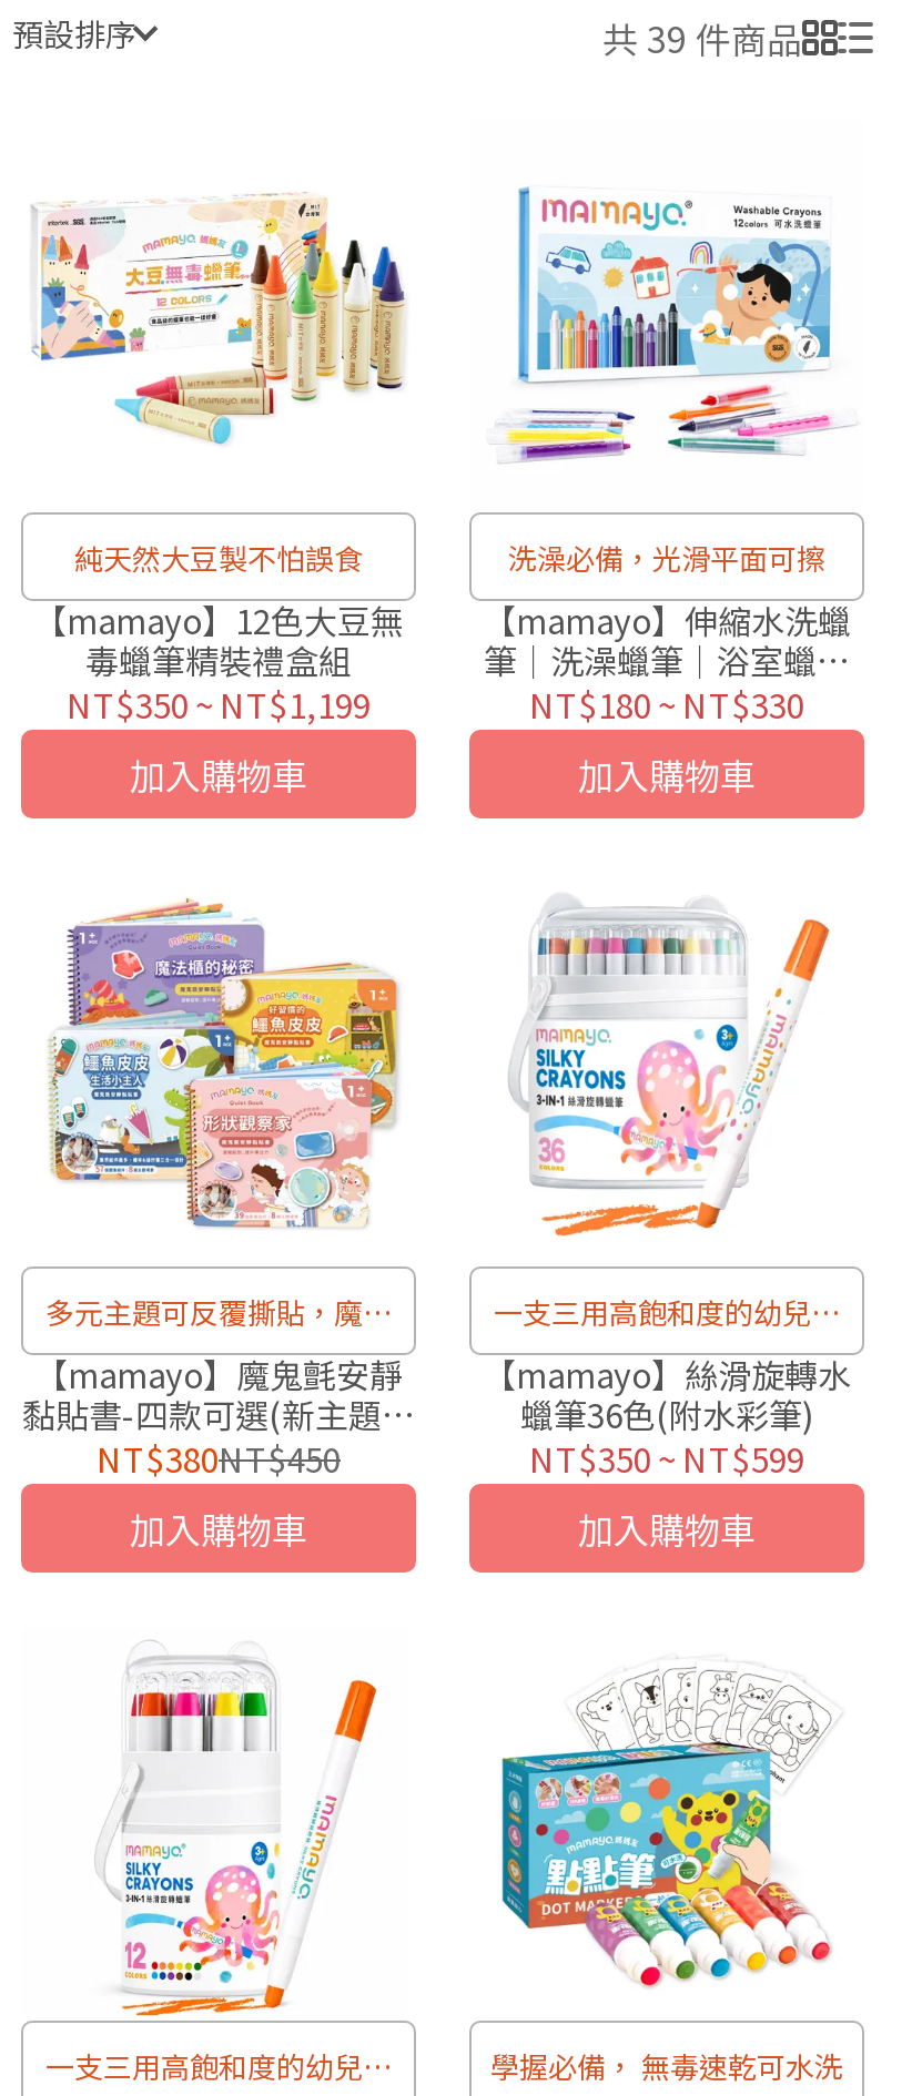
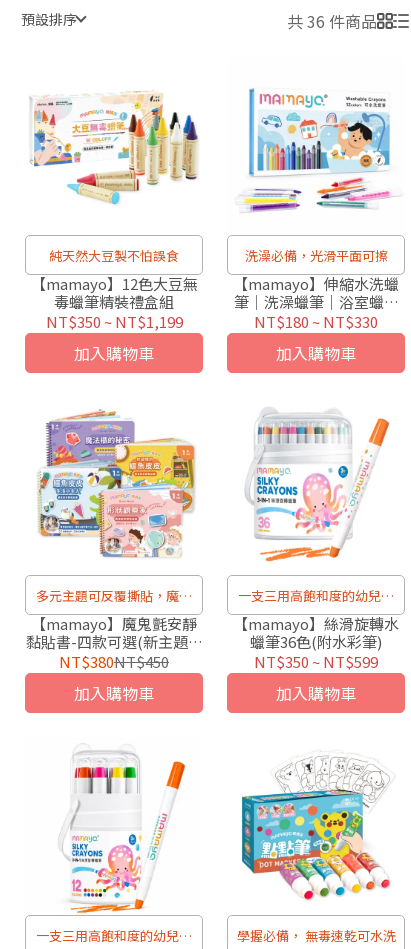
- 共 39 件商品
+ 共 36 件商品
